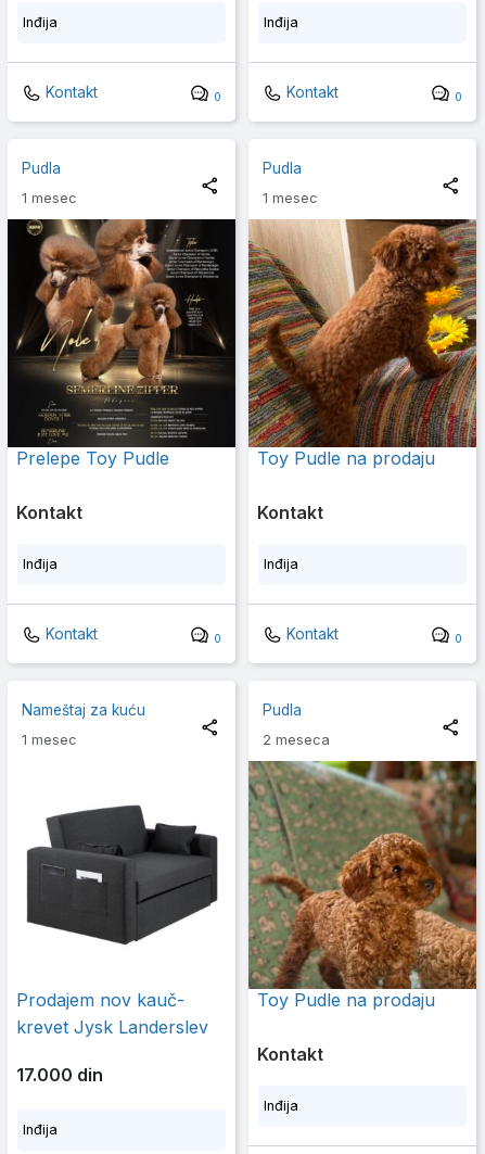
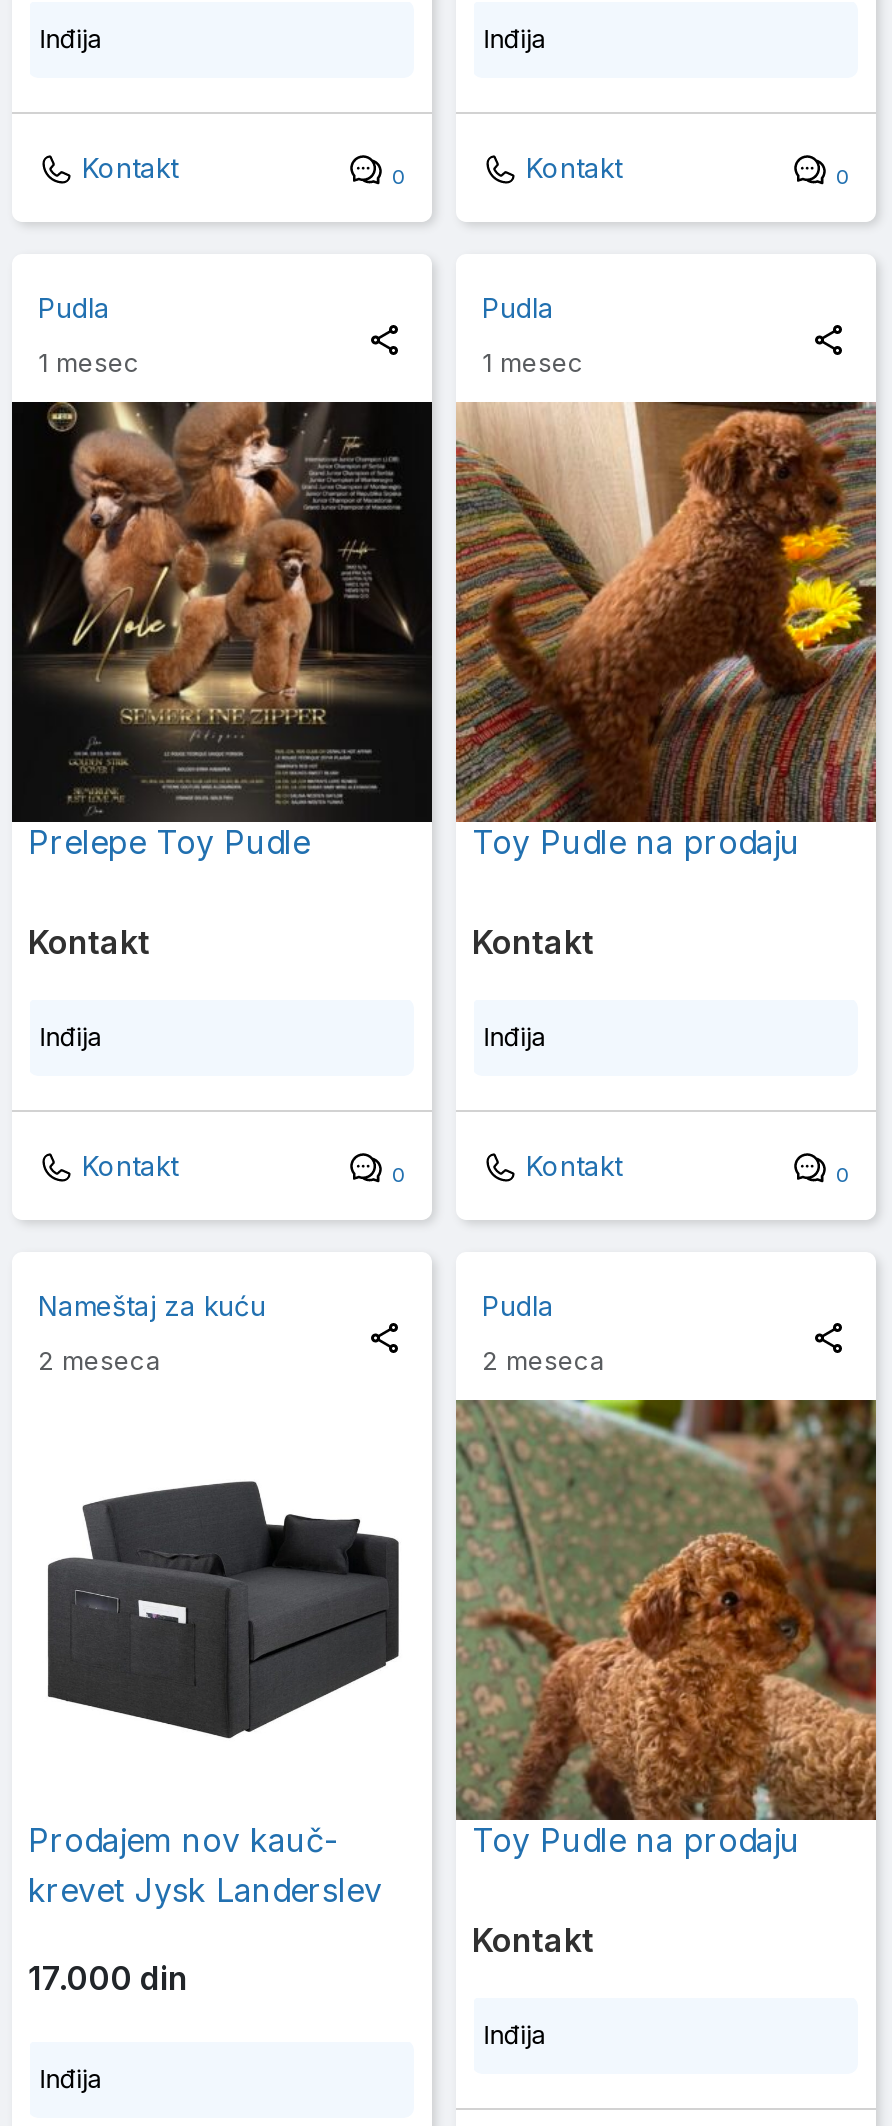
- 1 mesec
+ 2 meseca
